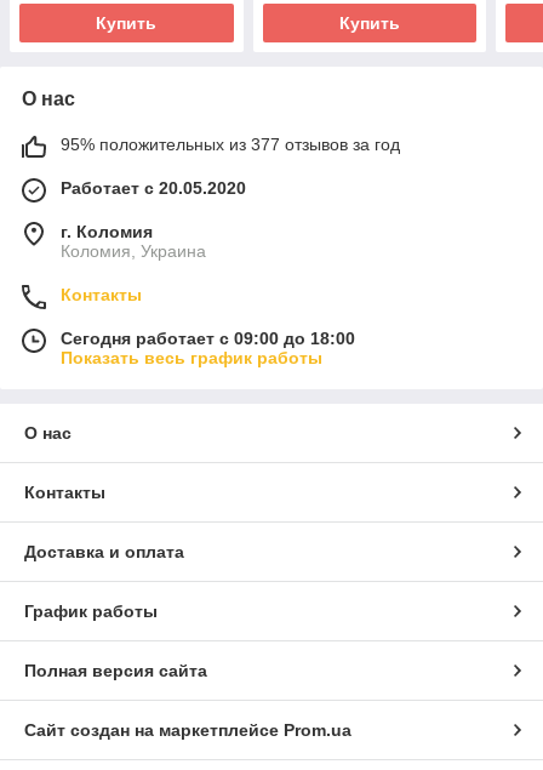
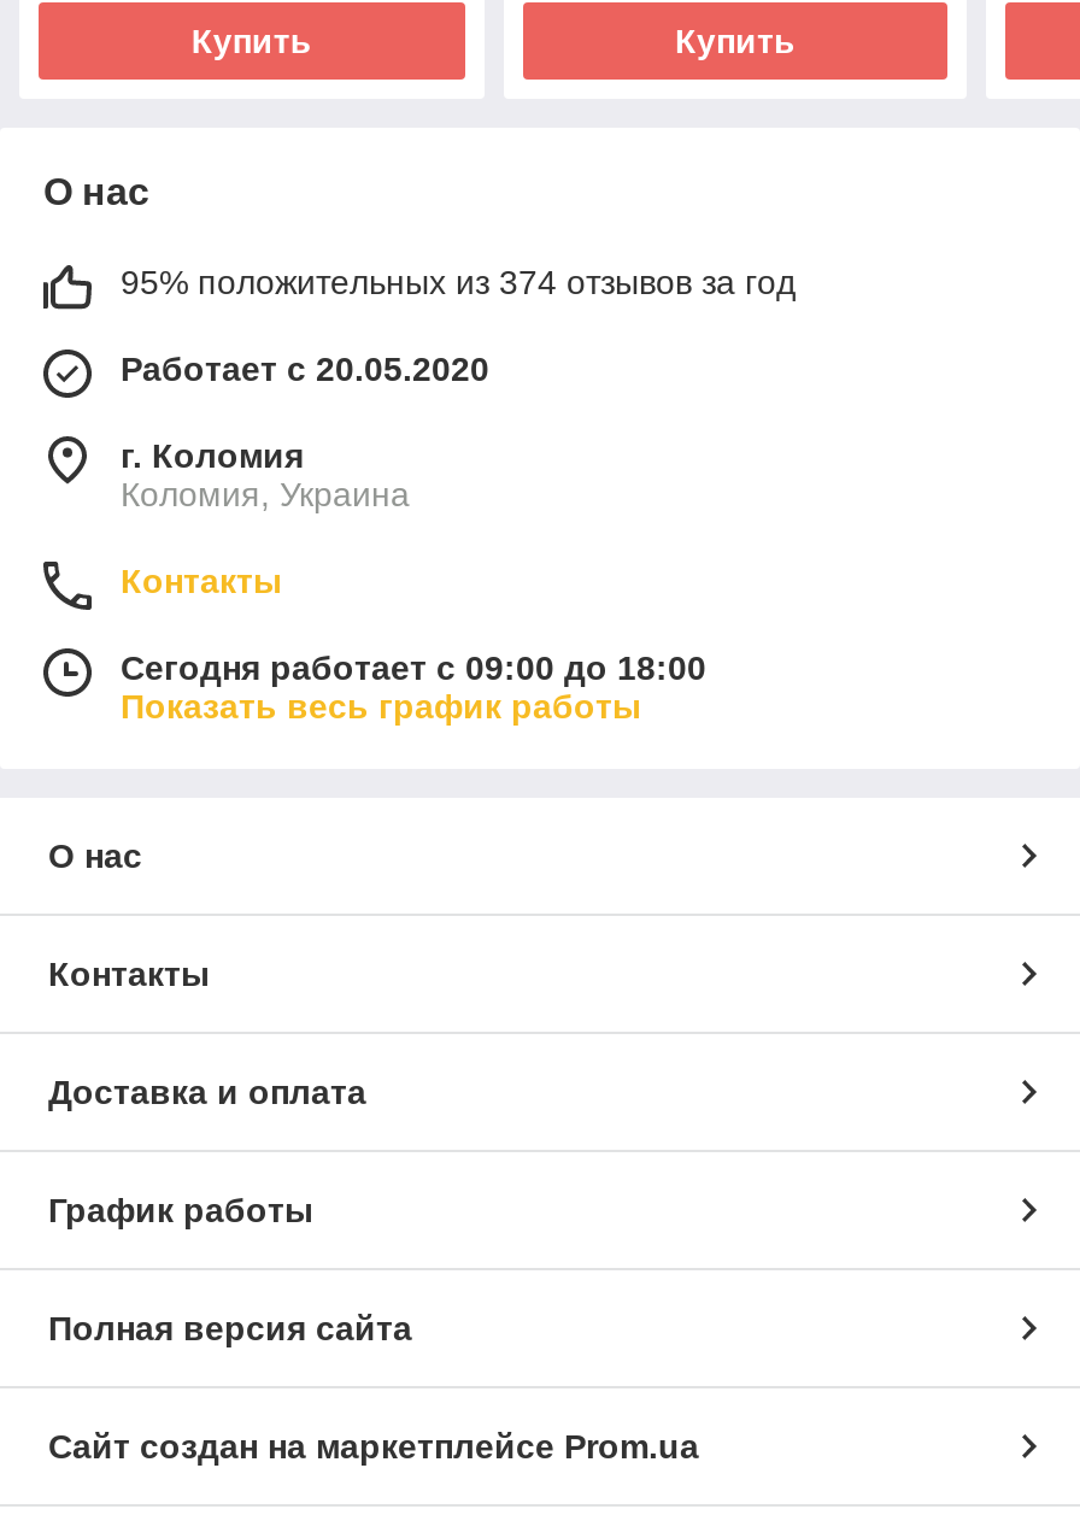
- 95% положительных из 377 отзывов за год
+ 95% положительных из 374 отзывов за год
